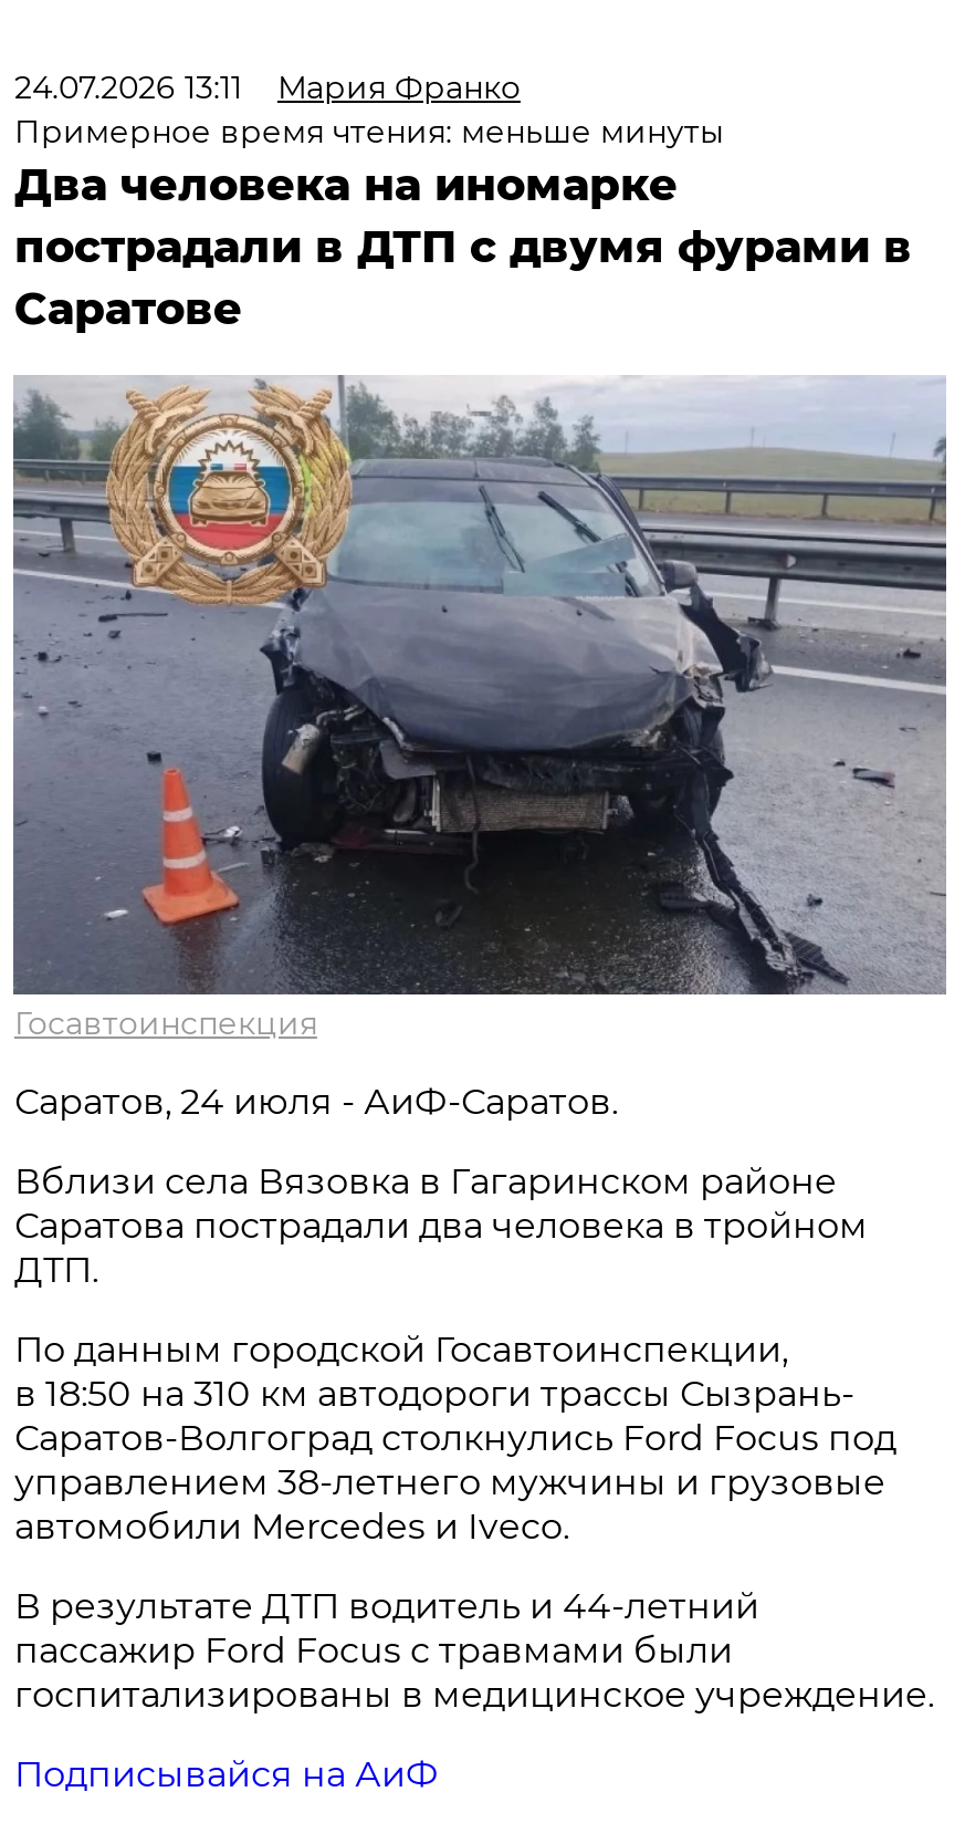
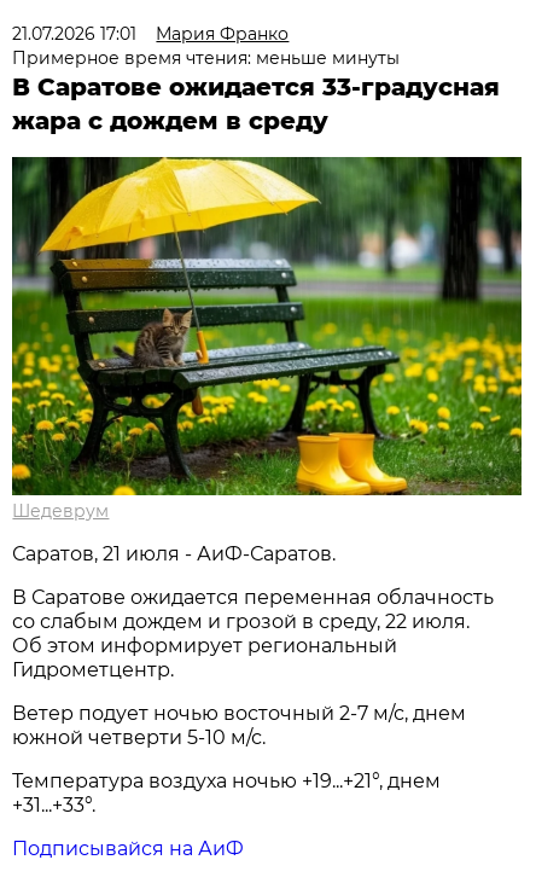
- 24.07.2026 13:11 Мария Франко
+ 21.07.2026 17:01 Мария Франко

- Два человека на иномарке
- пострадали в ДТП с двумя фурами в
- Саратове
+ В Саратове ожидается 33-градусная
+ жара с дождем в среду

- [image]
- Госавтоинспекция
+ [image]
+ Шедеврум

- Саратов, 24 июля - АиФ-Саратов.
+ Саратов, 21 июля - АиФ-Саратов.

- Вблизи села Вязовка в Гагаринском районе
- Саратова пострадали два человека в тройном
- ДТП.
+ В Саратове ожидается переменная облачность
+ со слабым дождем и грозой в среду, 22 июля.
+ Об этом информирует региональный
+ Гидрометцентр.

- По данным городской Госавтоинспекции,
- в 18:50 на 310 км автодороги трассы Сызрань-
- Саратов-Волгоград столкнулись Ford Focus под
- управлением 38-летнего мужчины и грузовые
- автомобили Mercedes и Iveco.
+ Ветер подует ночью восточный 2-7 м/с, днем
+ южной четверти 5-10 м/с.

- В результате ДТП водитель и 44-летний
- пассажир Ford Focus с травмами были
- госпитализированы в медицинское учреждение.
+ Температура воздуха ночью +19...+21°, днем
+ +31...+33°.
